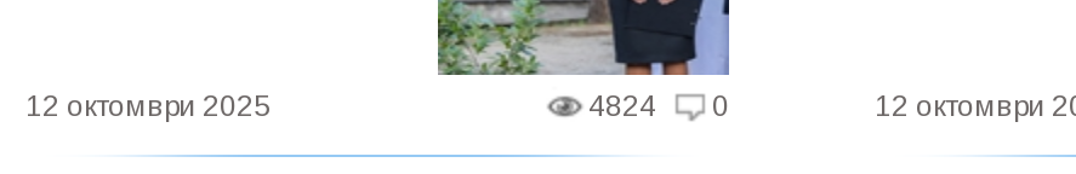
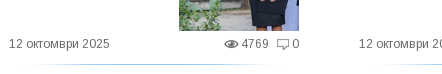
- 4824 0
+ 4769 0
